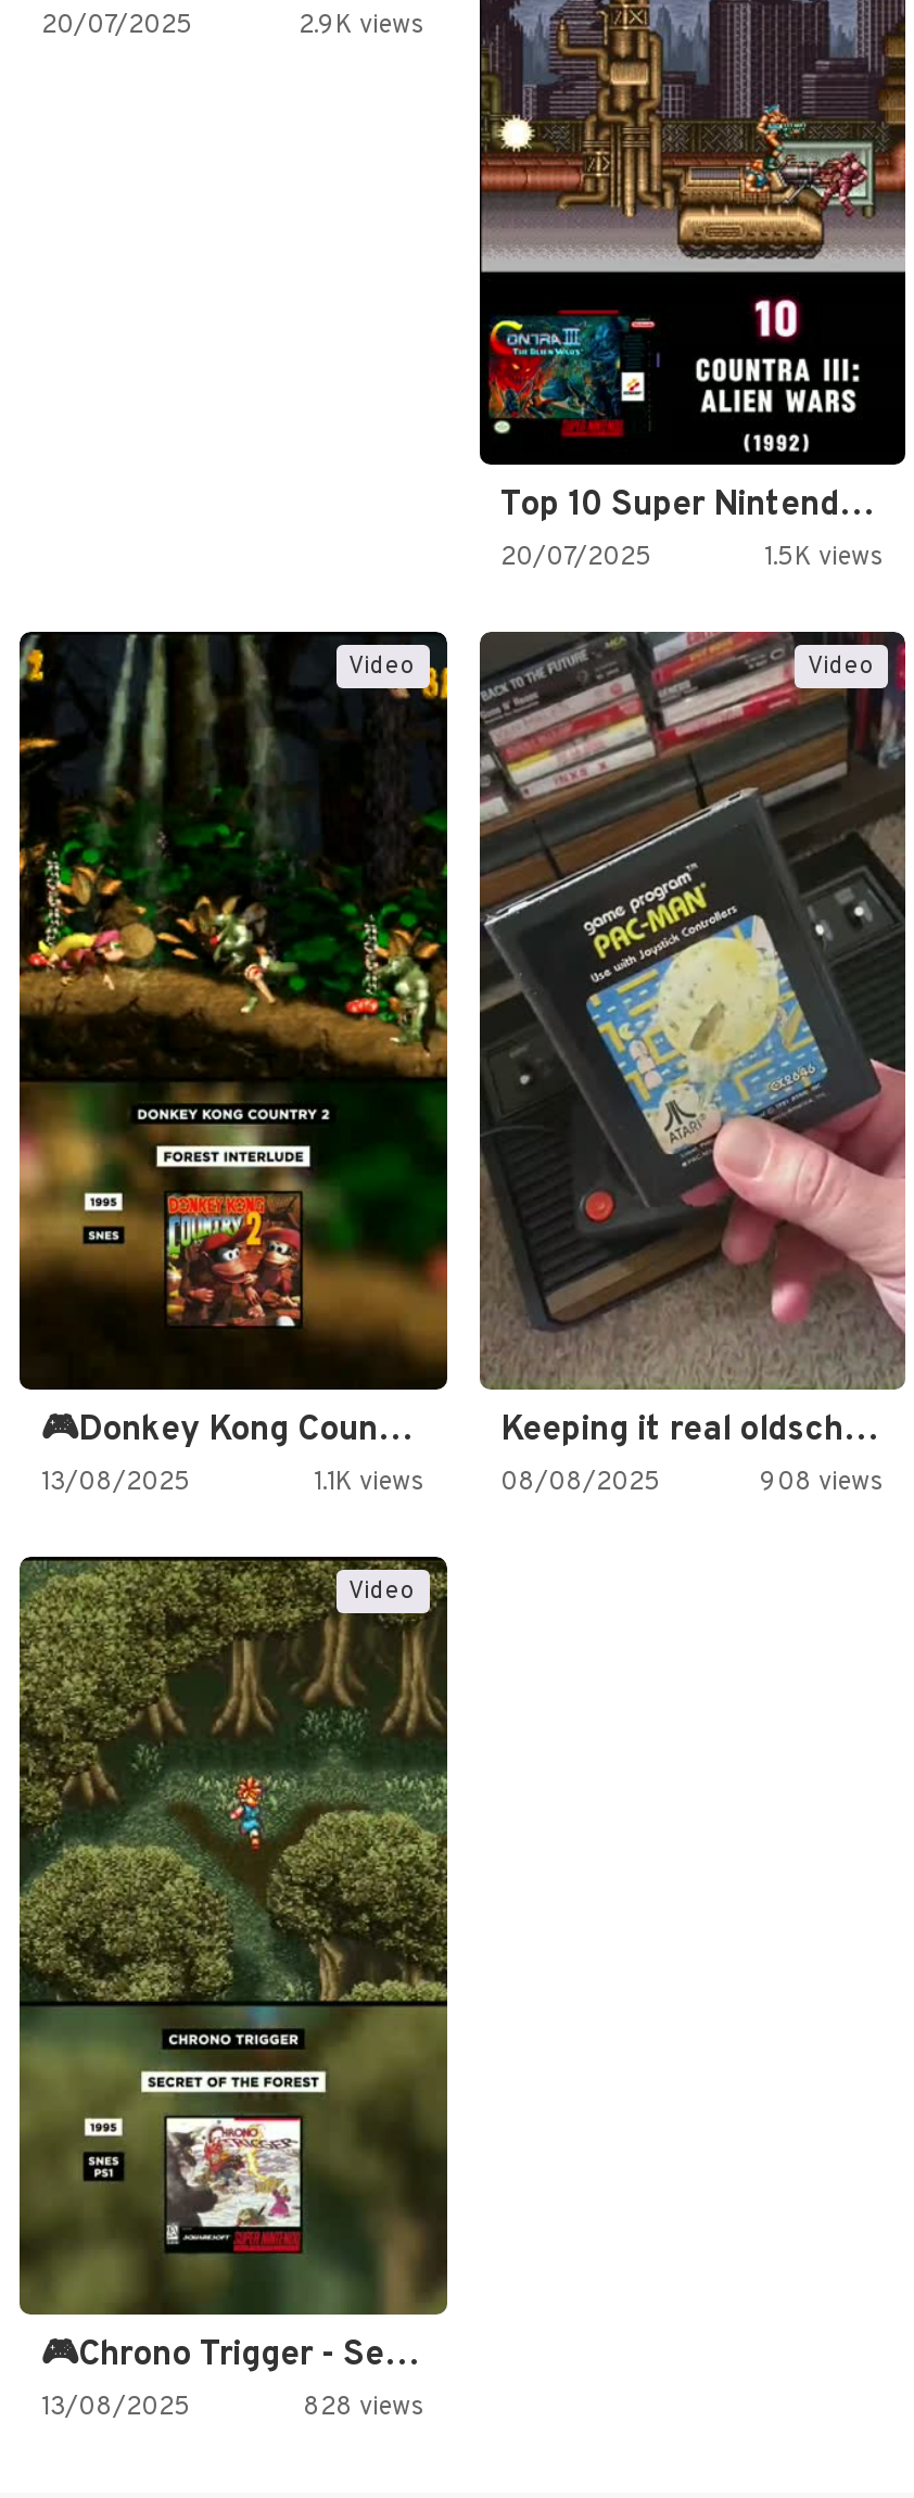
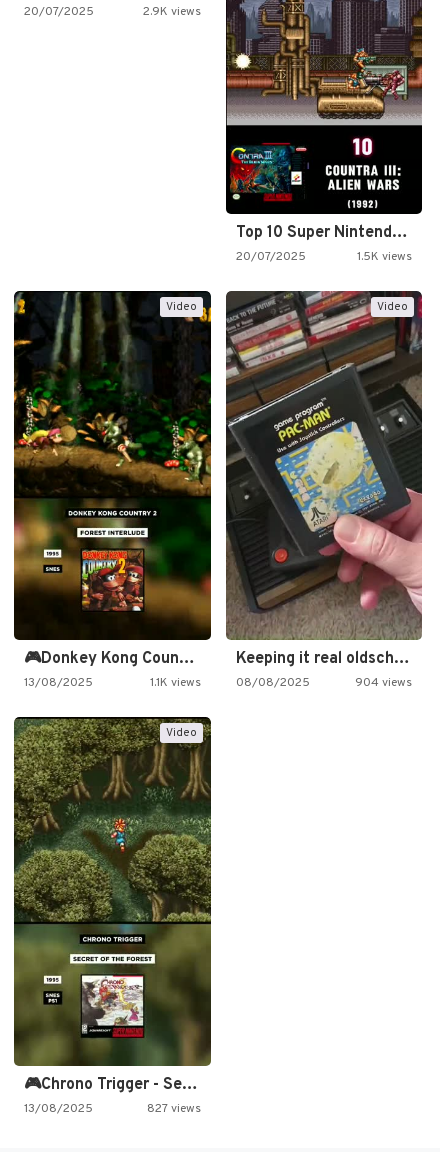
- 908 views
+ 904 views

- 828 views
+ 827 views
